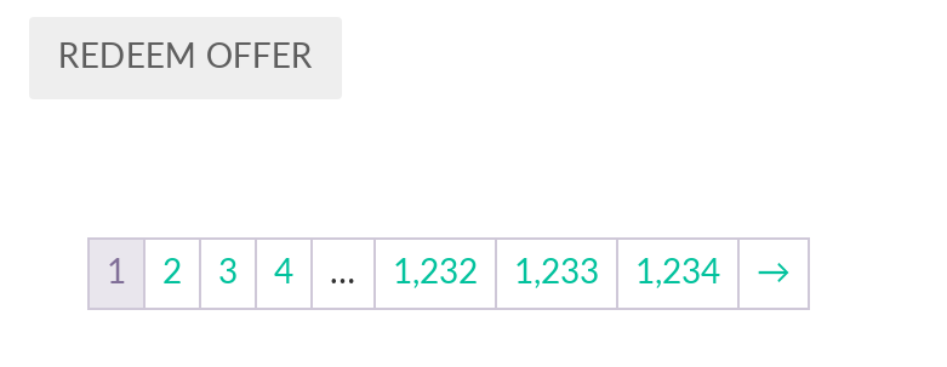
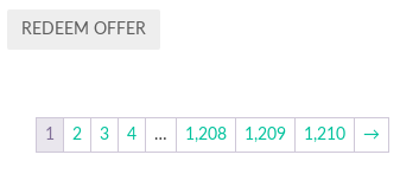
- 1,232
+ 1,208

- 1,233
+ 1,209

- 1,234
+ 1,210
